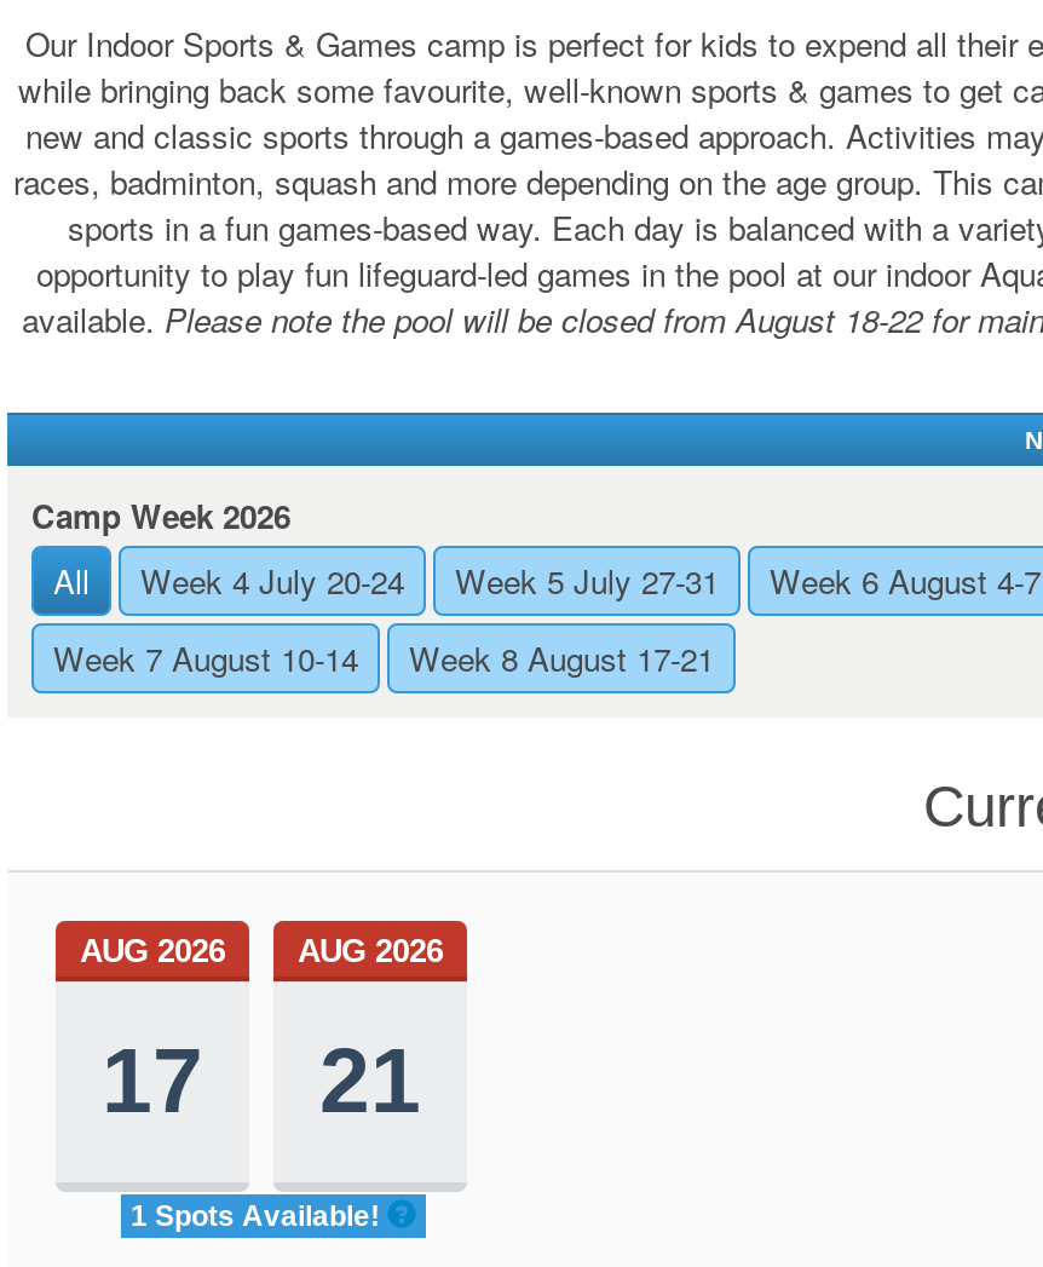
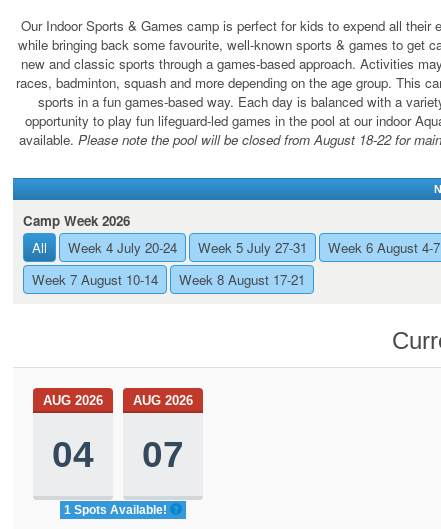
- 17
+ 04

- 21
+ 07
